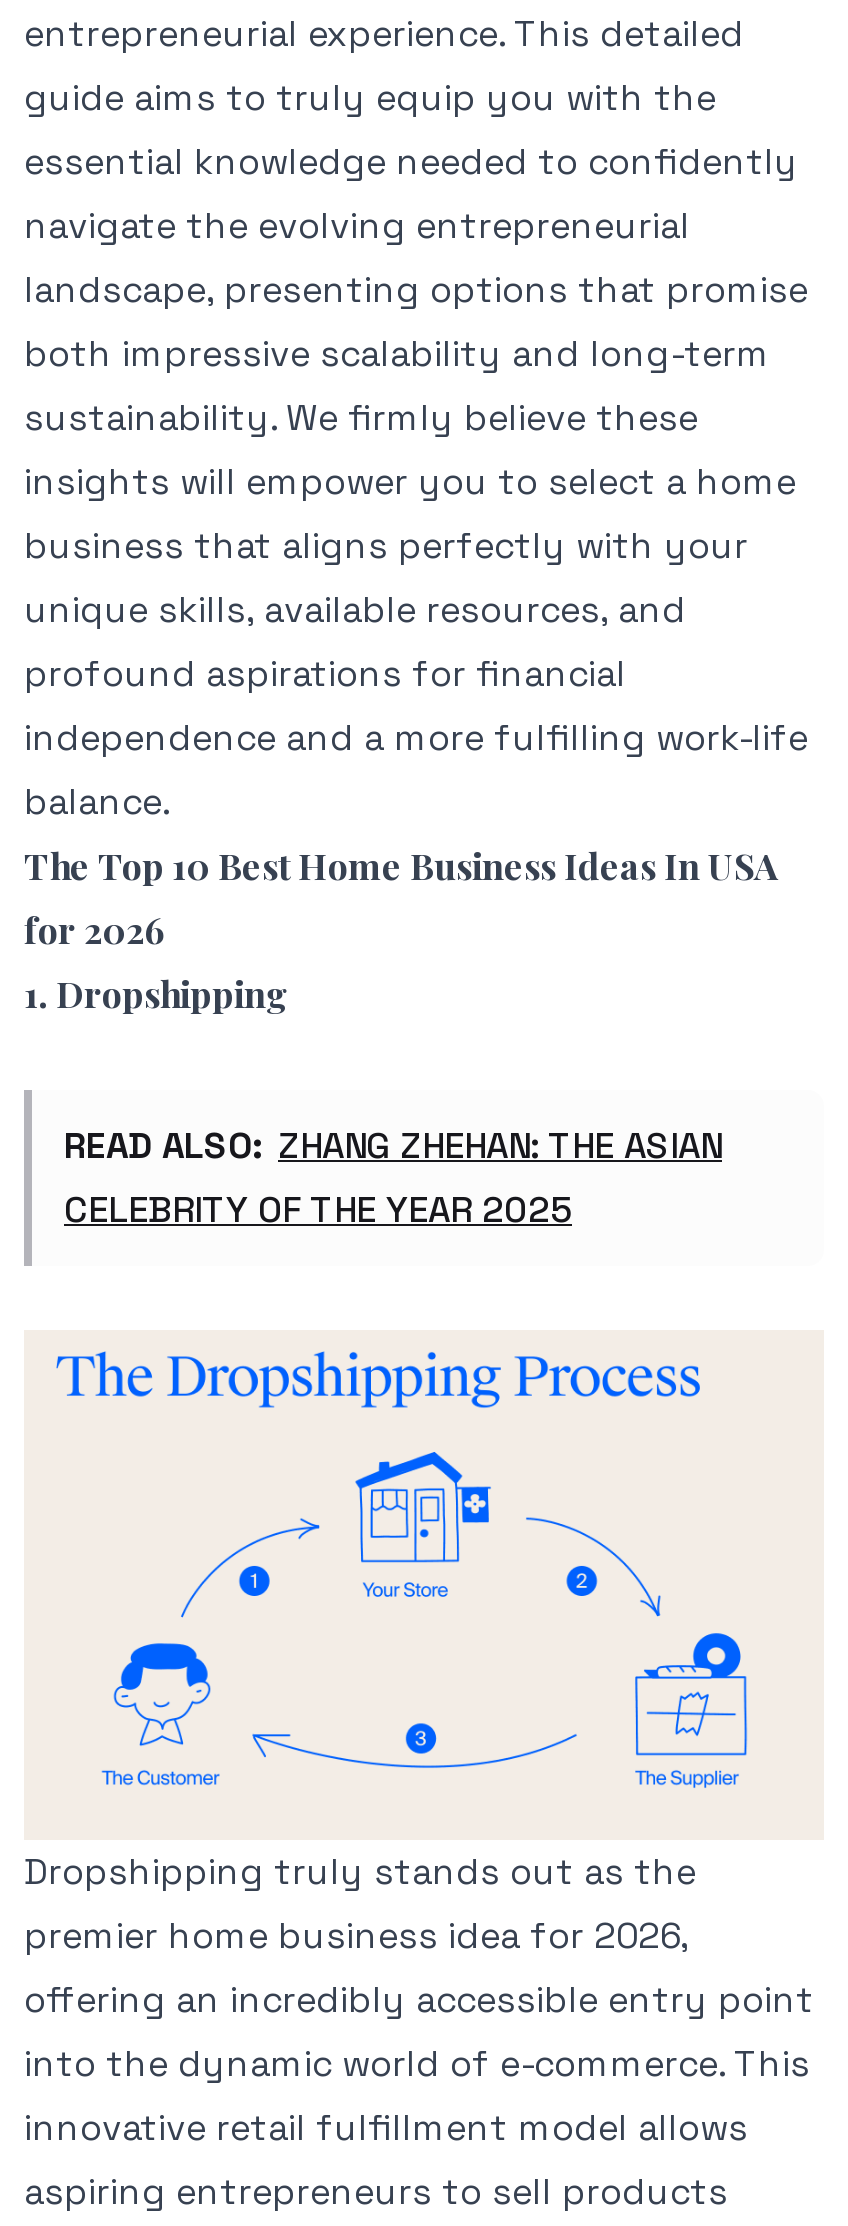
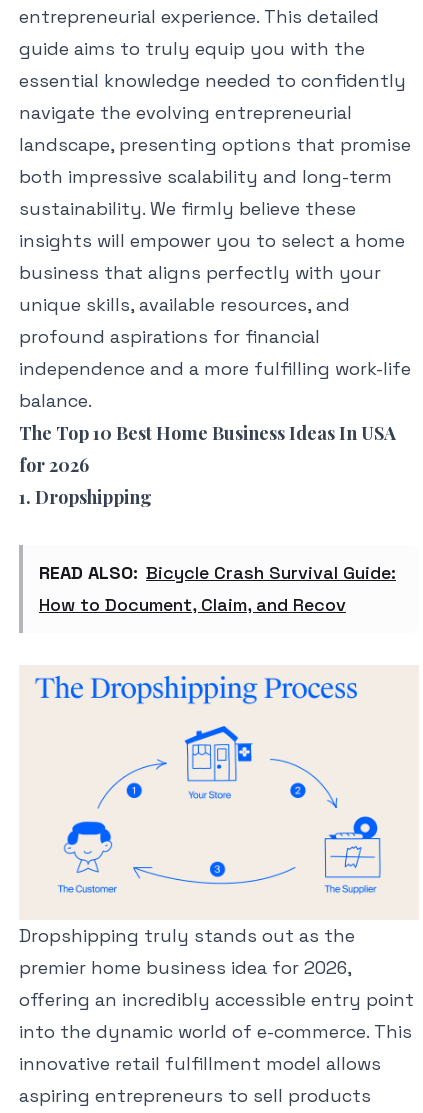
- READ ALSO: ZHANG ZHEHAN: THE ASIAN
- CELEBRITY OF THE YEAR 2025
+ READ ALSO: Bicycle Crash Survival Guide:
+ How to Document, Claim, and Recov
